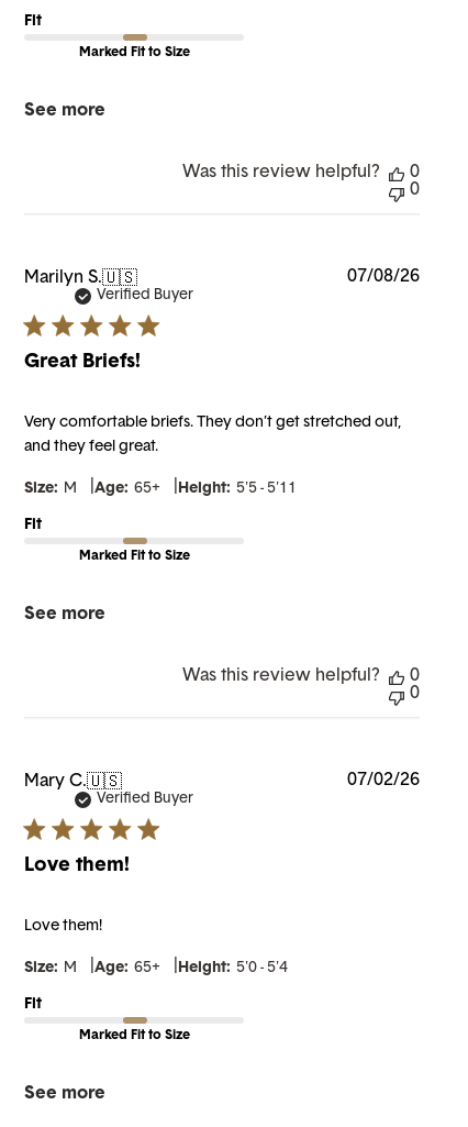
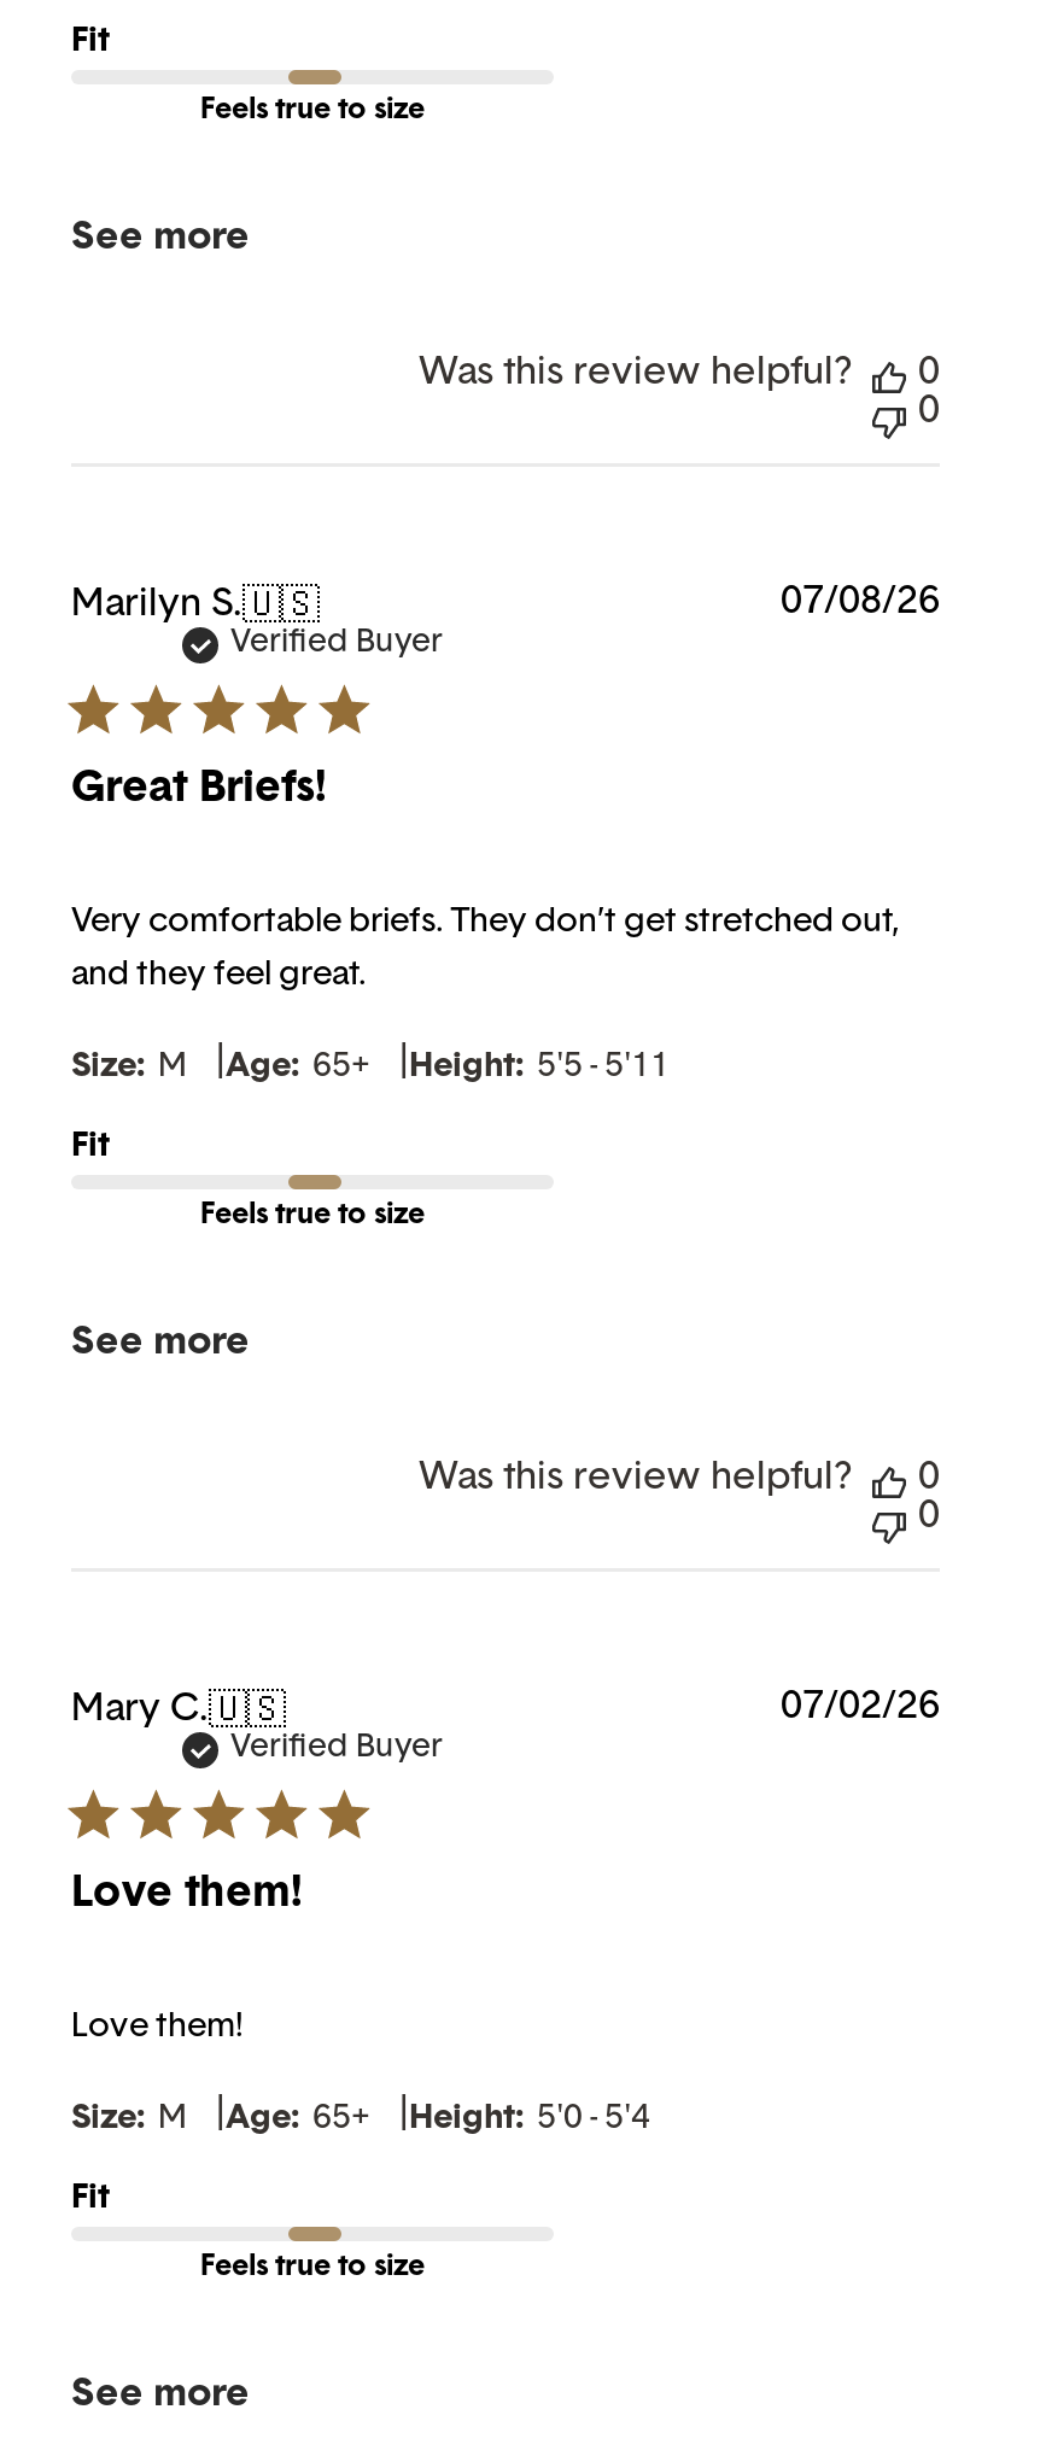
- Marked Fit to Size
+ Feels true to size

- Marked Fit to Size
+ Feels true to size

- Marked Fit to Size
+ Feels true to size
